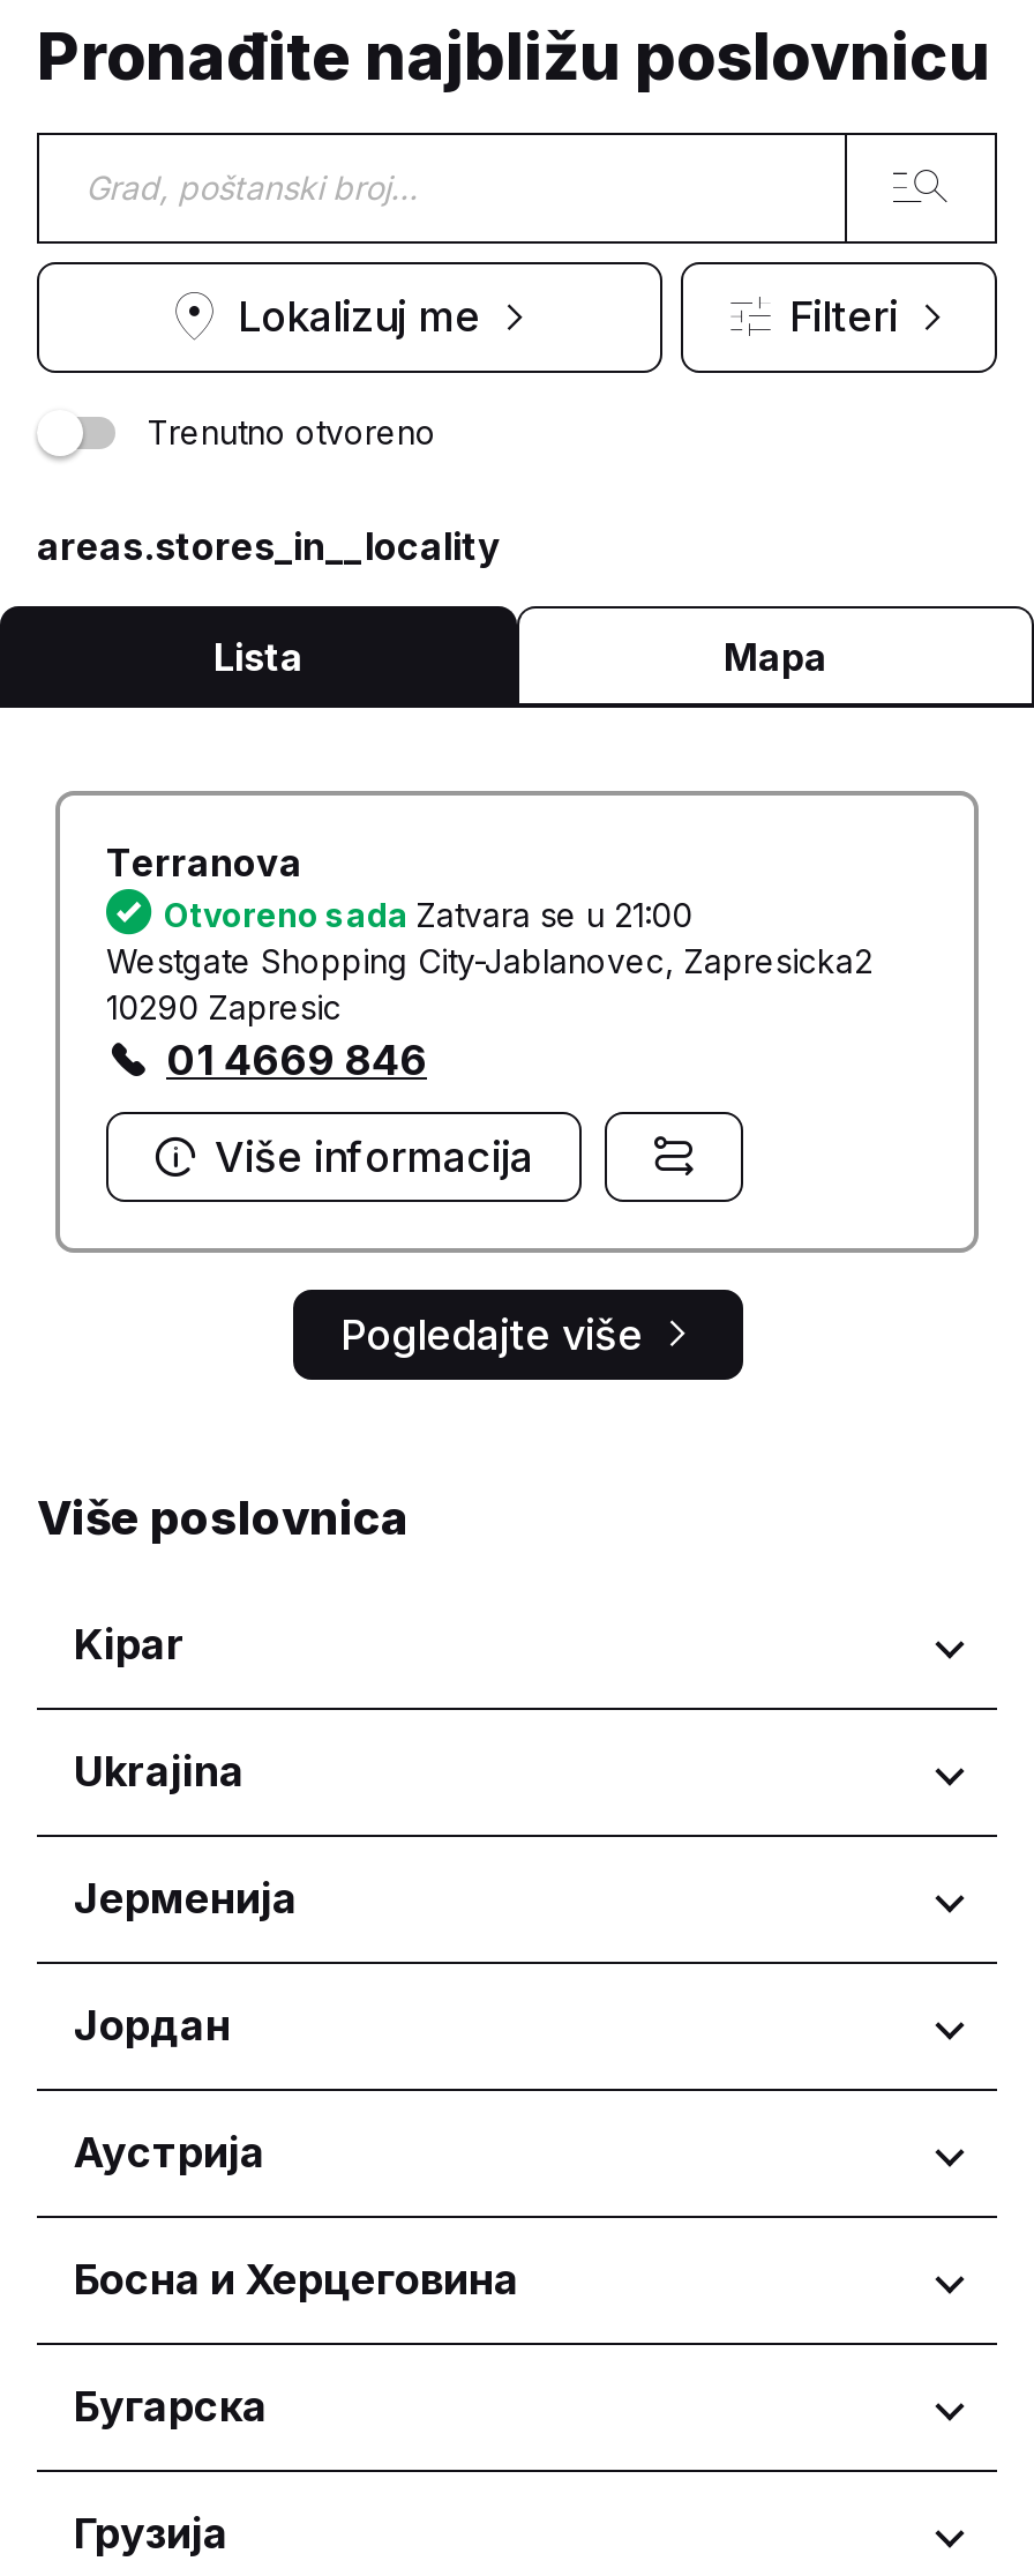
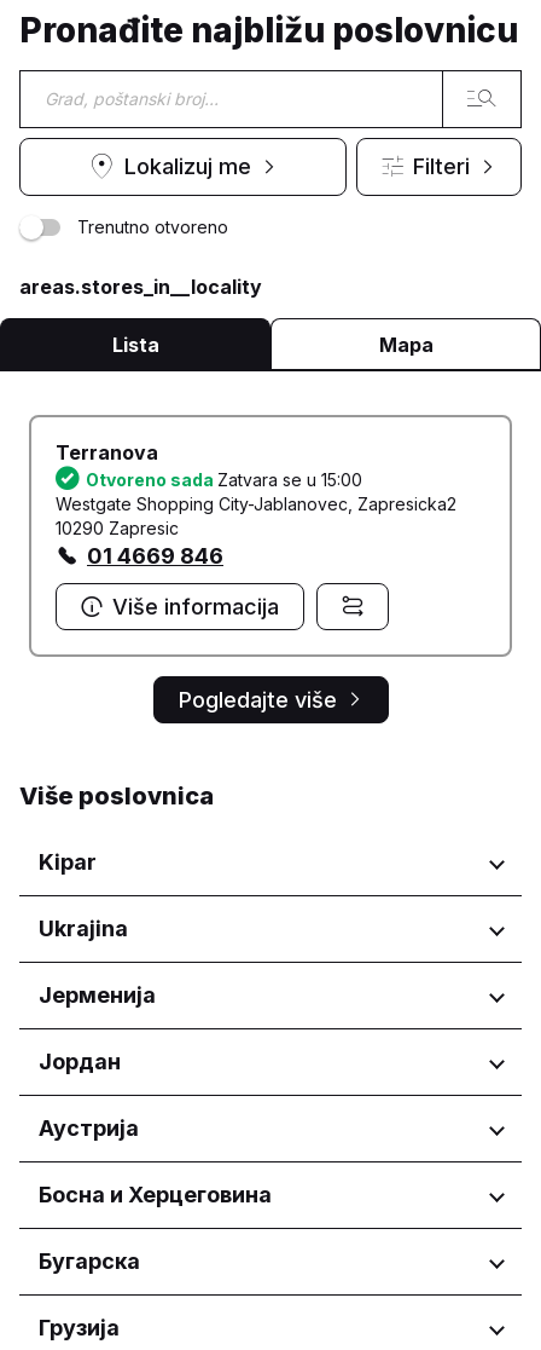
- Otvoreno sada Zatvara se u 21:00
+ Otvoreno sada Zatvara se u 15:00
